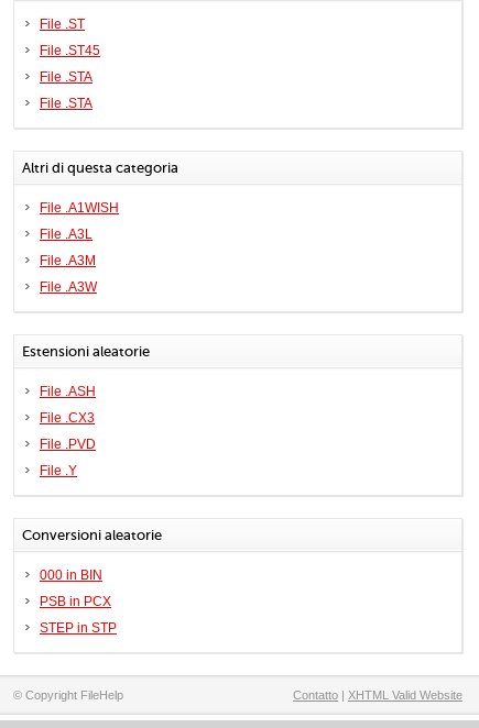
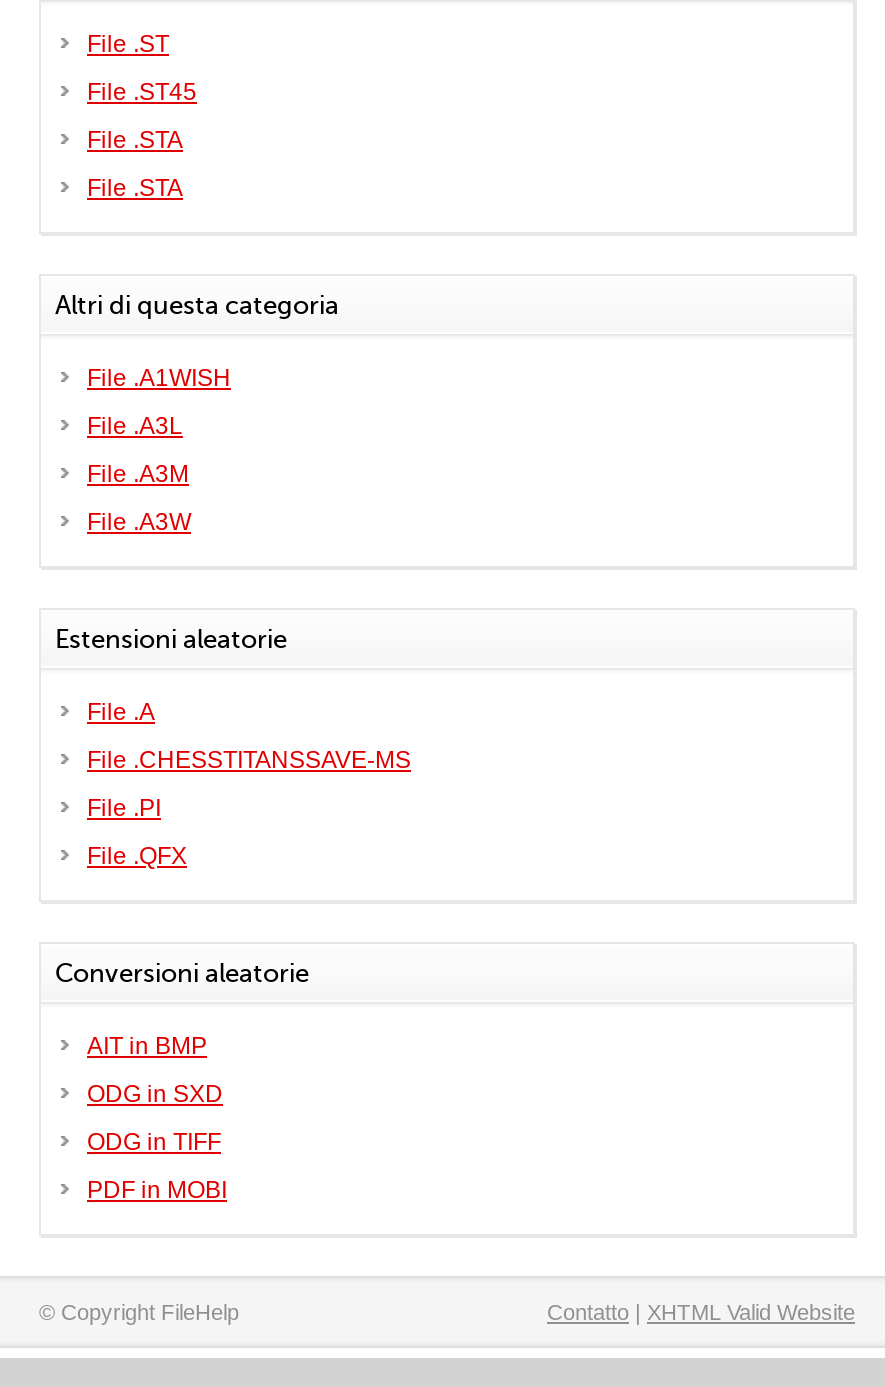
- File .ASH
+ File .A

- File .CX3
+ File .CHESSTITANSSAVE-MS

- File .PVD
+ File .PI

- File .Y
+ File .QFX

- 000 in BIN
- PSB in PCX
- STEP in STP
+ AIT in BMP
+ ODG in SXD
+ ODG in TIFF
+ PDF in MOBI
